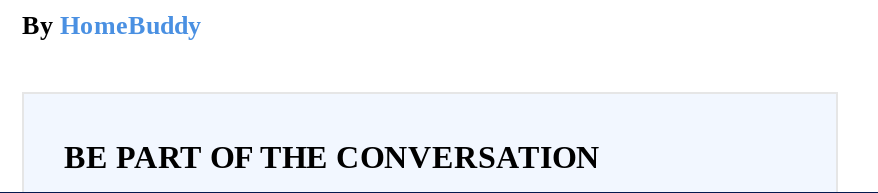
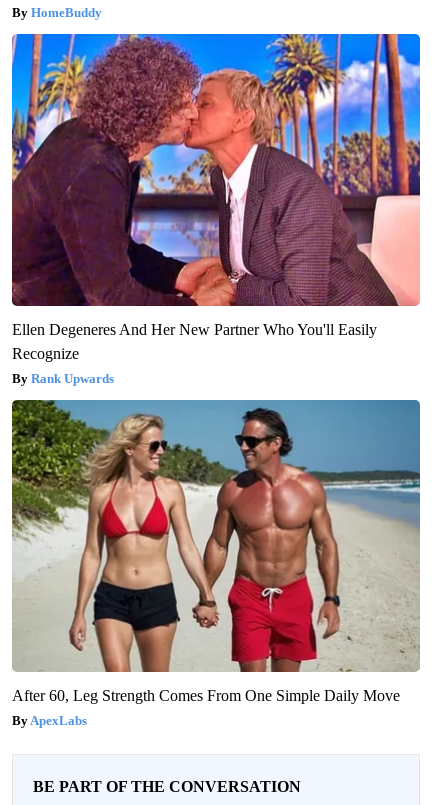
+ [image]
+ Ellen Degeneres And Her New Partner Who You'll Easily
+ Recognize
+ Rank Upwards

+ [image]
+ After 60, Leg Strength Comes From One Simple Daily Move
+ ApexLabs
